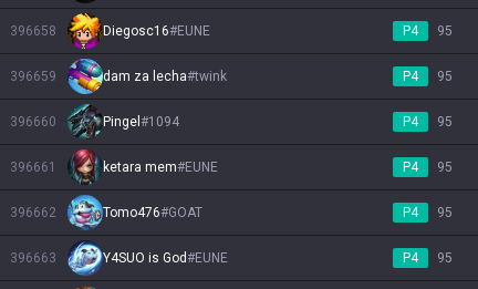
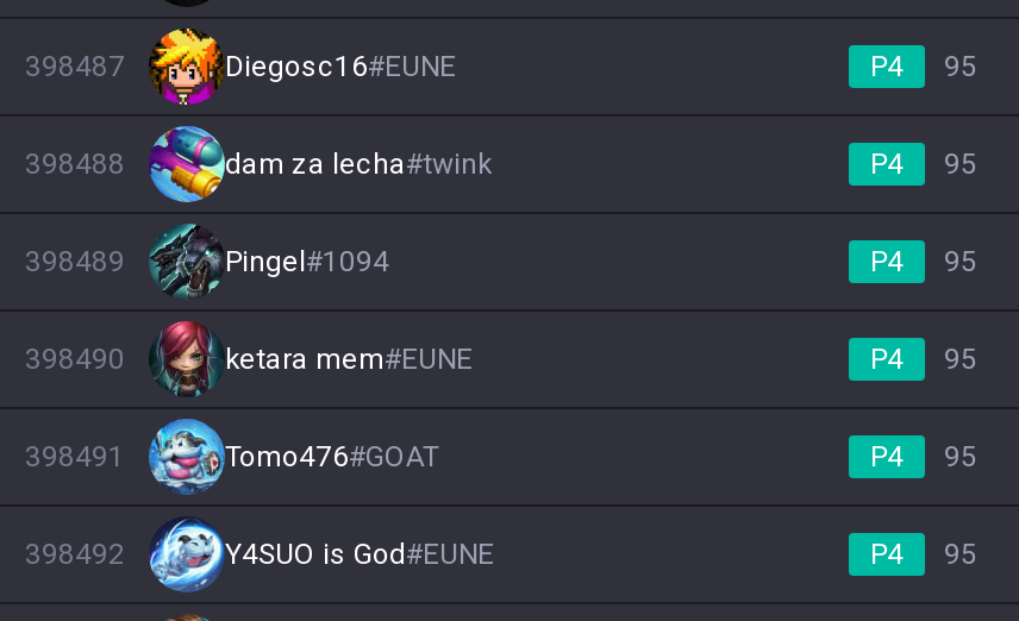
- 396658
+ 398487

- 396659
+ 398488

- 396660
+ 398489

- 396661
+ 398490

- 396662
+ 398491

- 396663
+ 398492
